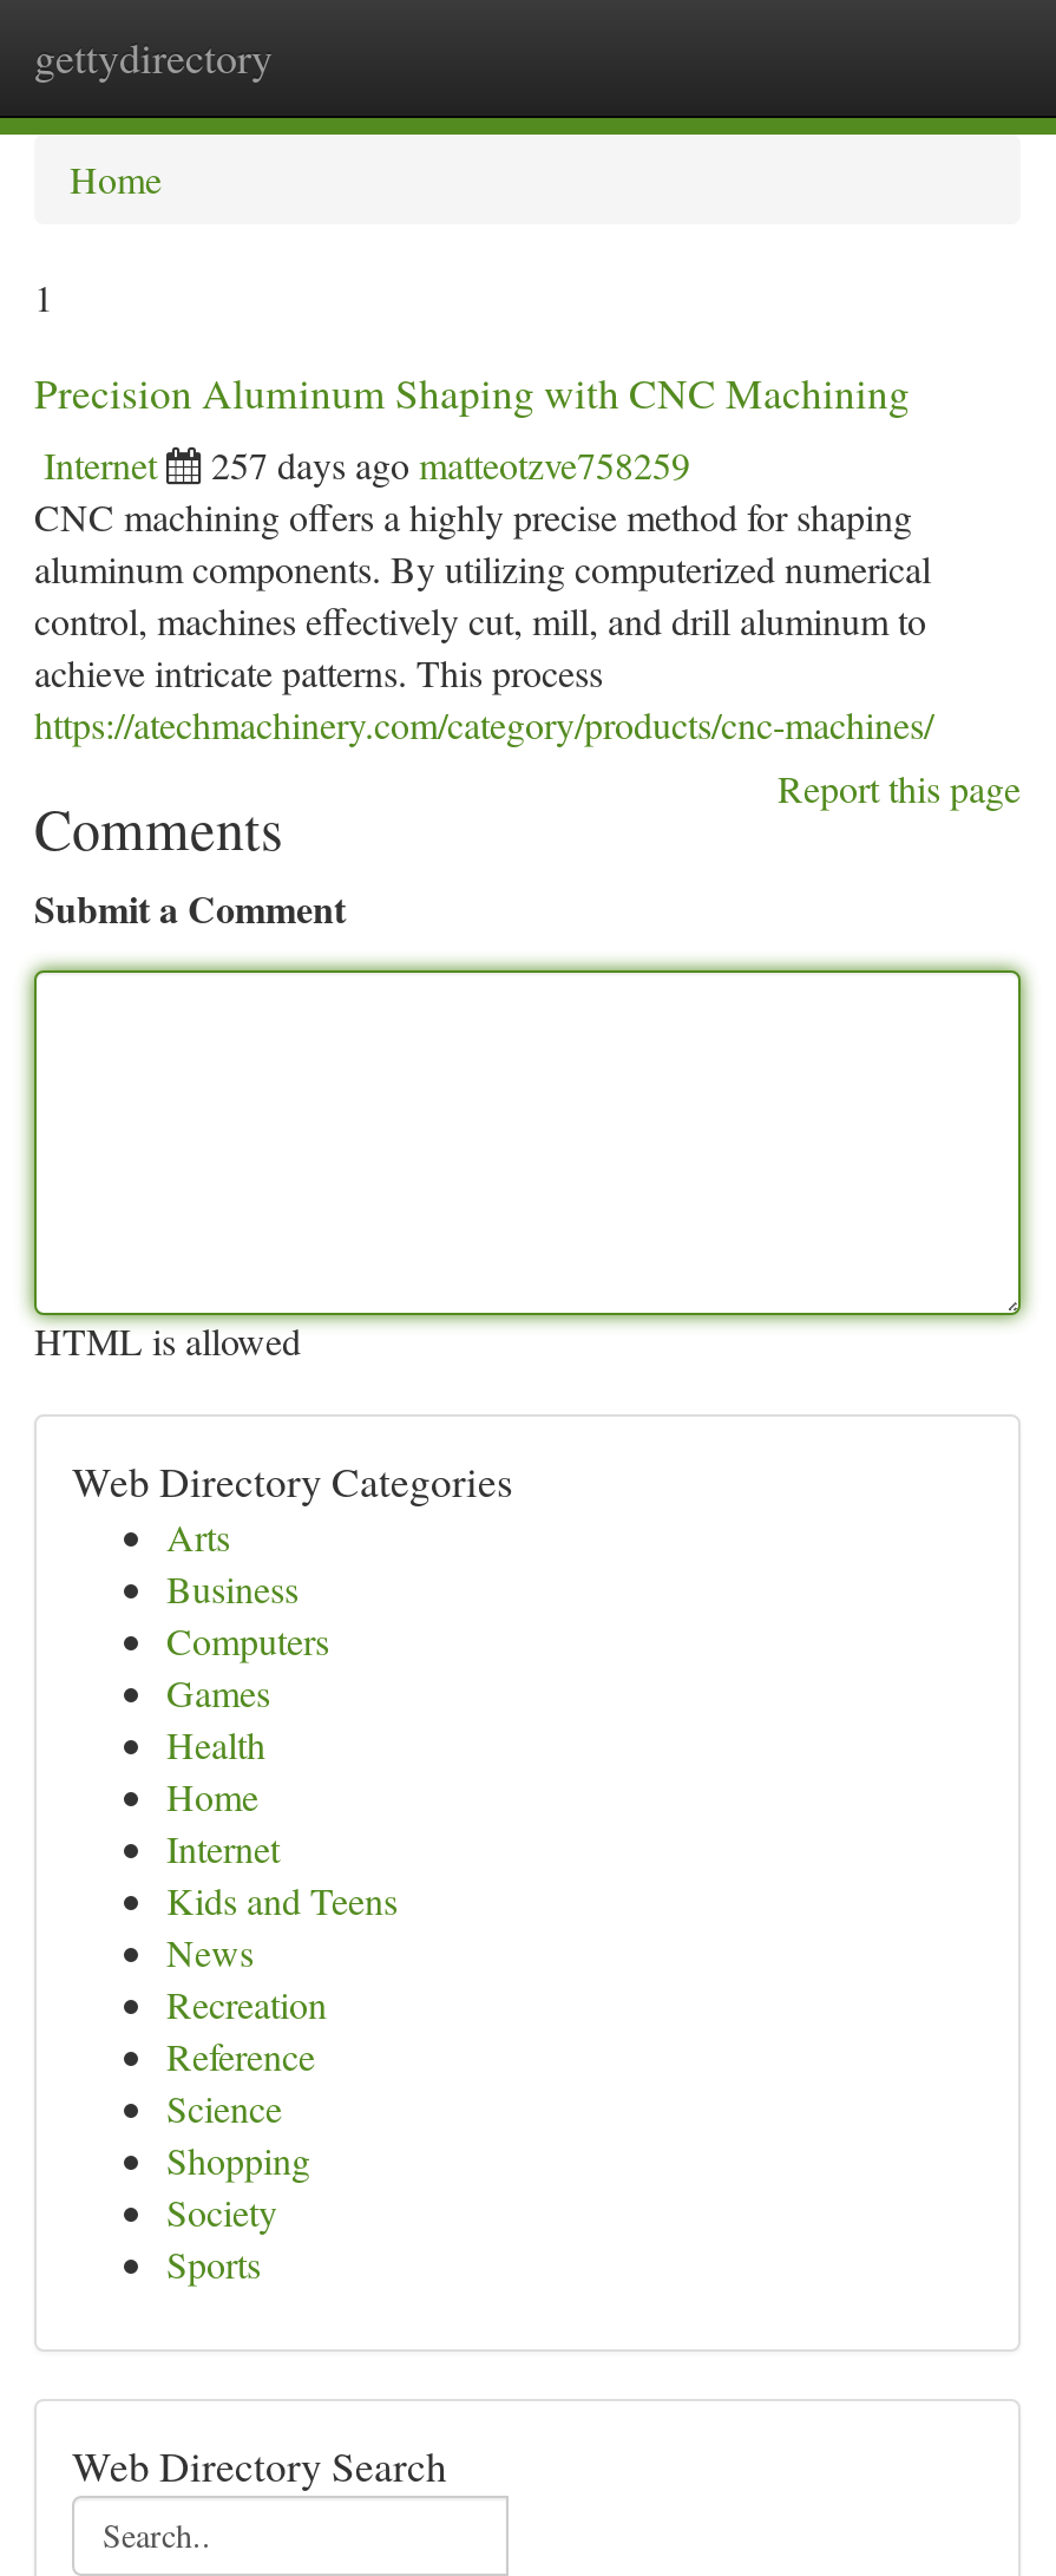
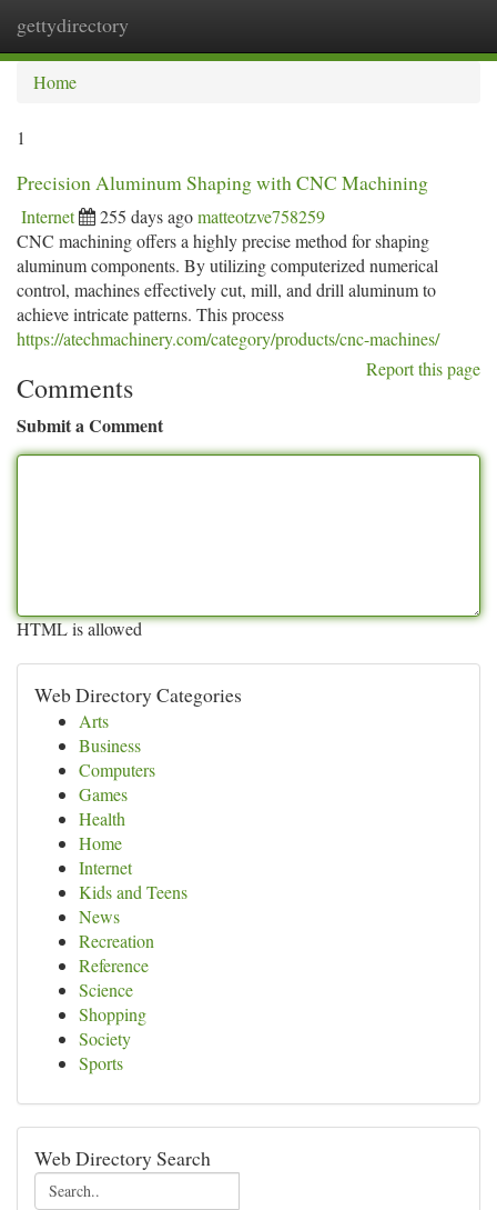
- 257 days ago matteotzve758259
+ 255 days ago matteotzve758259
